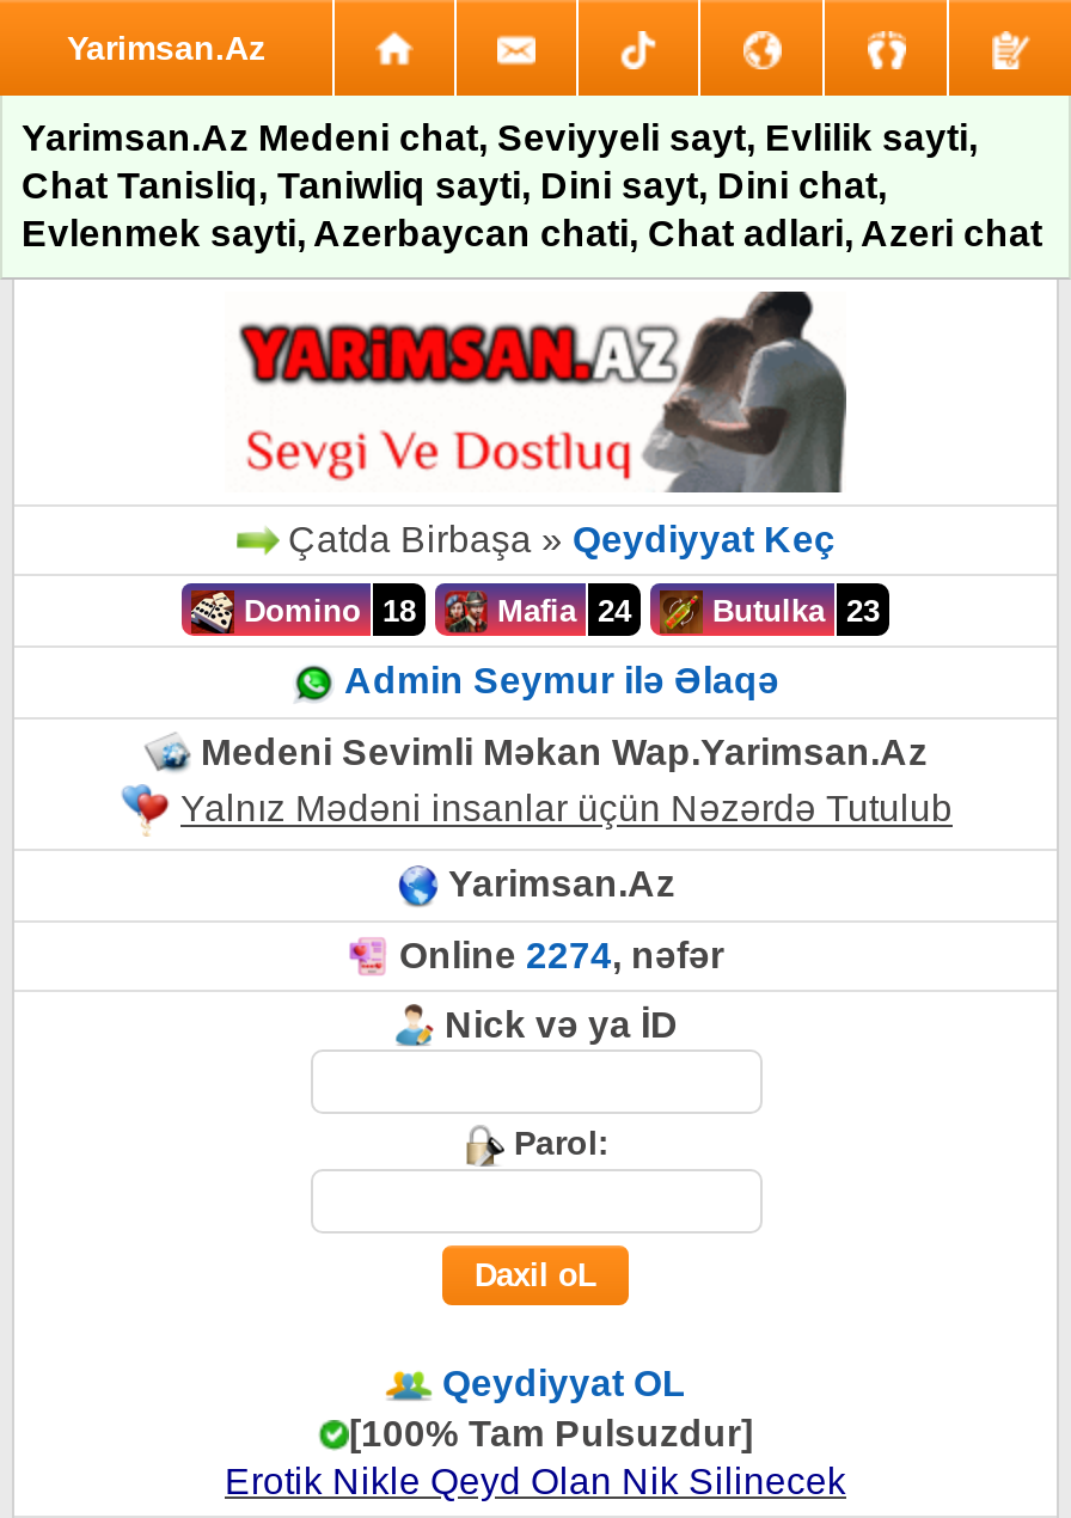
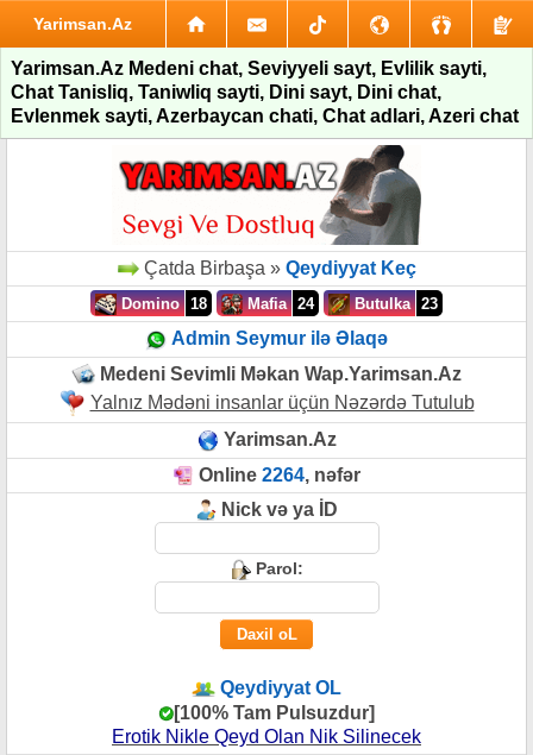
- Online 2274, nəfər
+ Online 2264, nəfər
